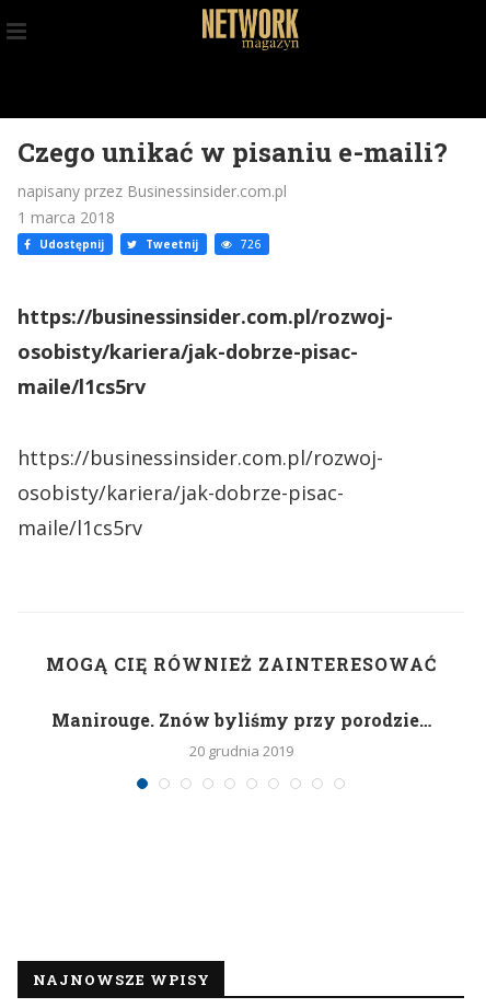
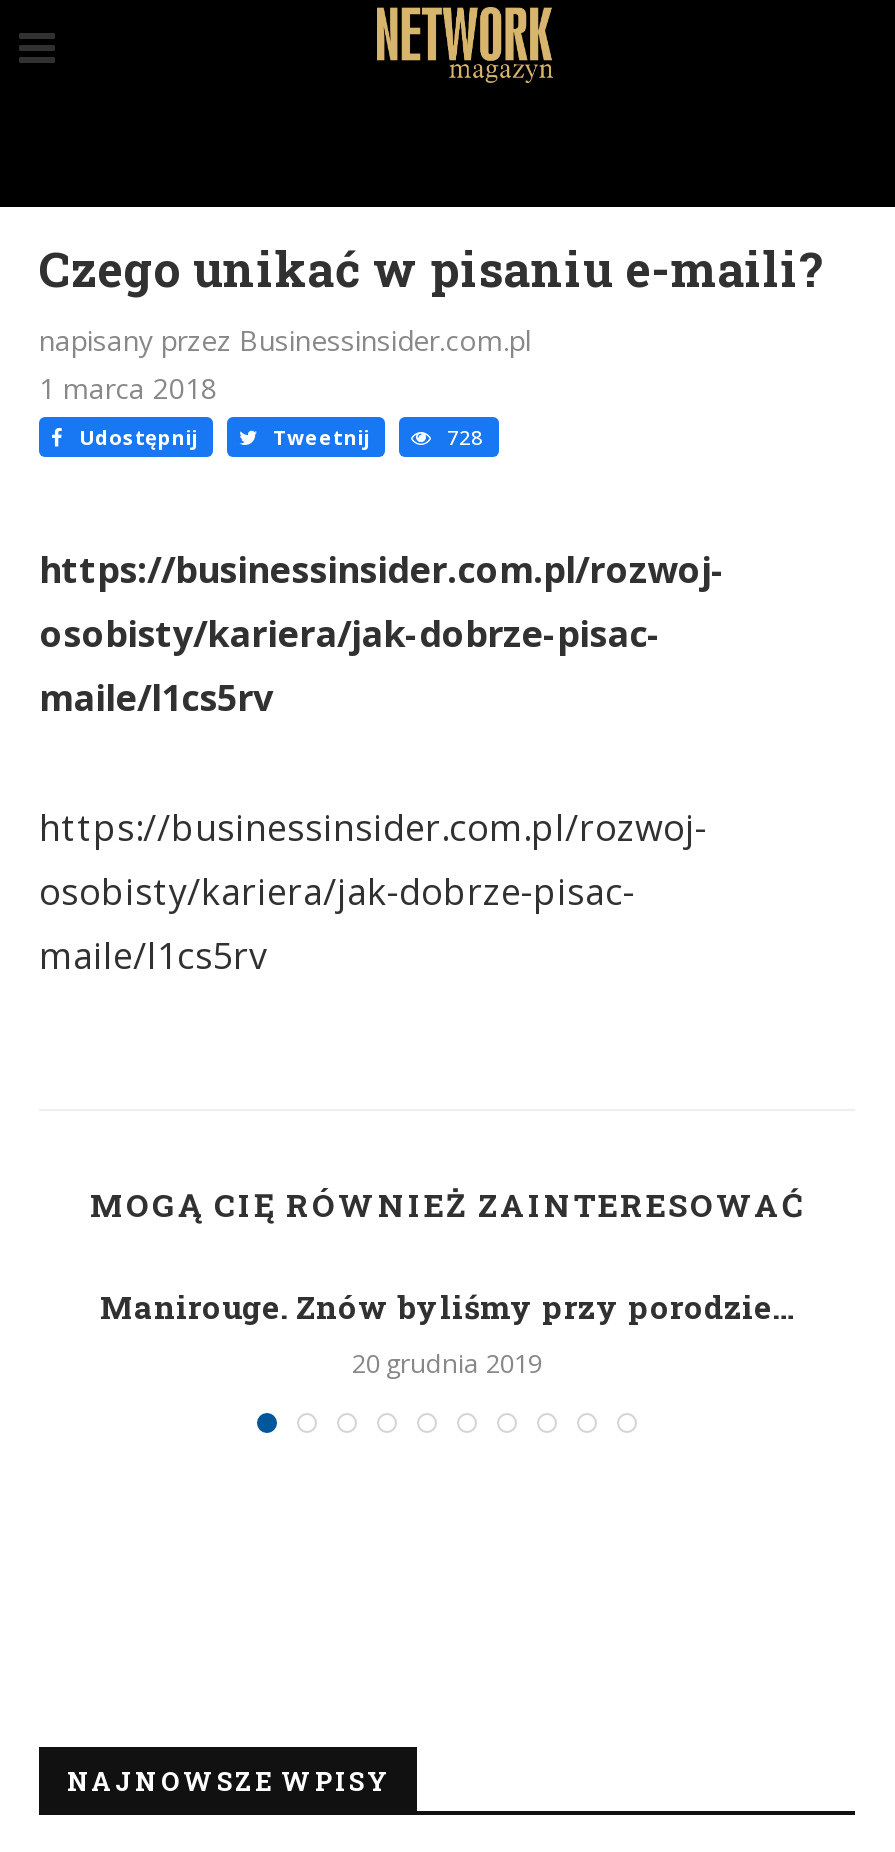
- 726
+ 728
